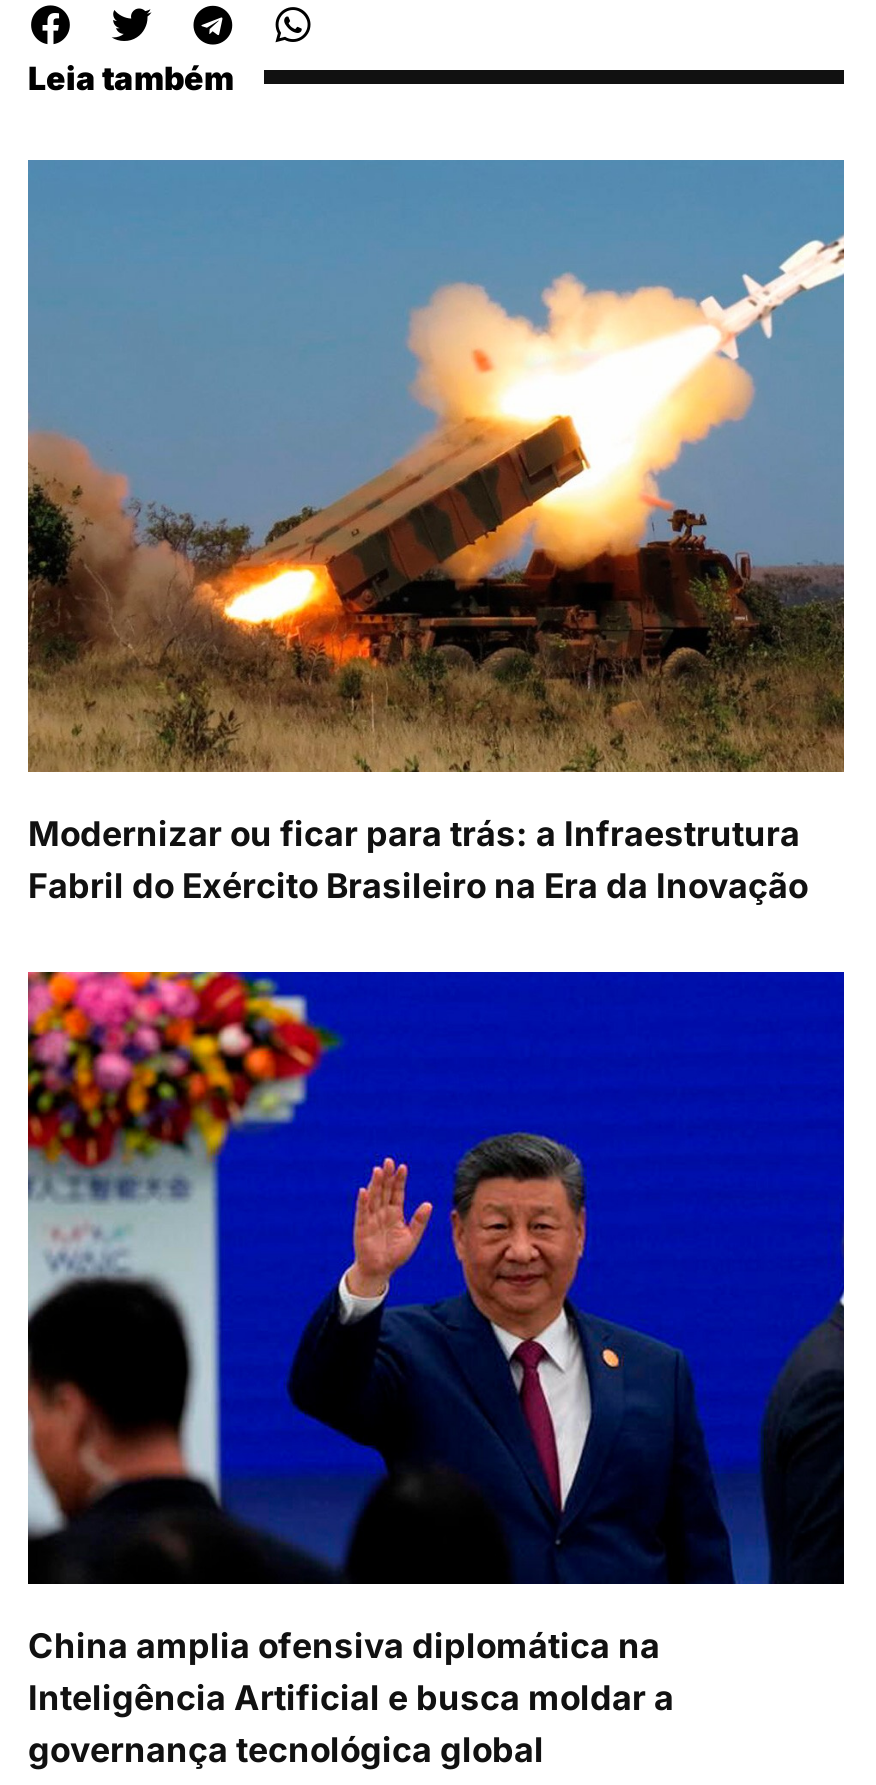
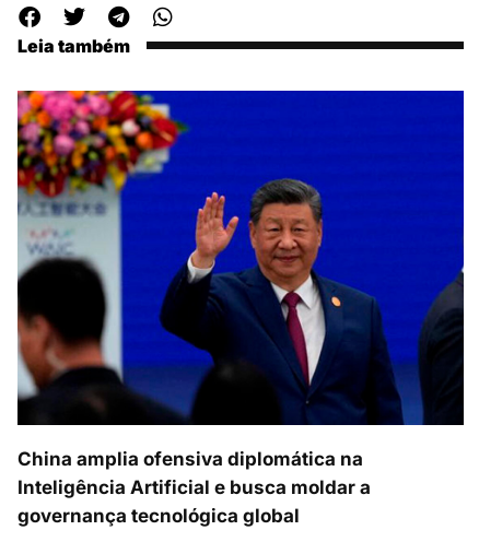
- [image]
- Modernizar ou ficar para trás: a Infraestrutura
- Fabril do Exército Brasileiro na Era da Inovação
